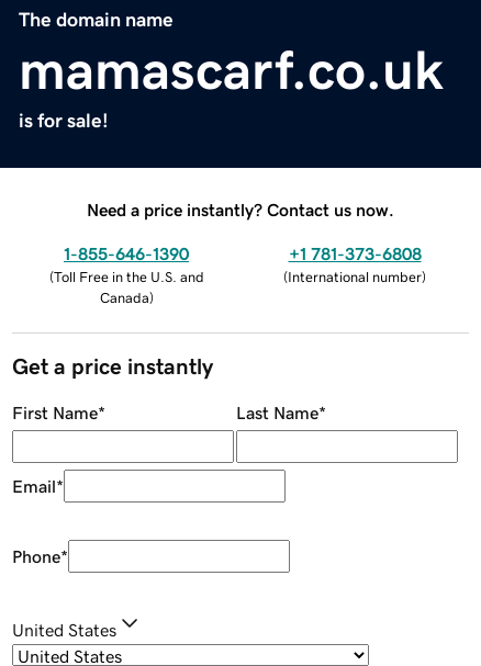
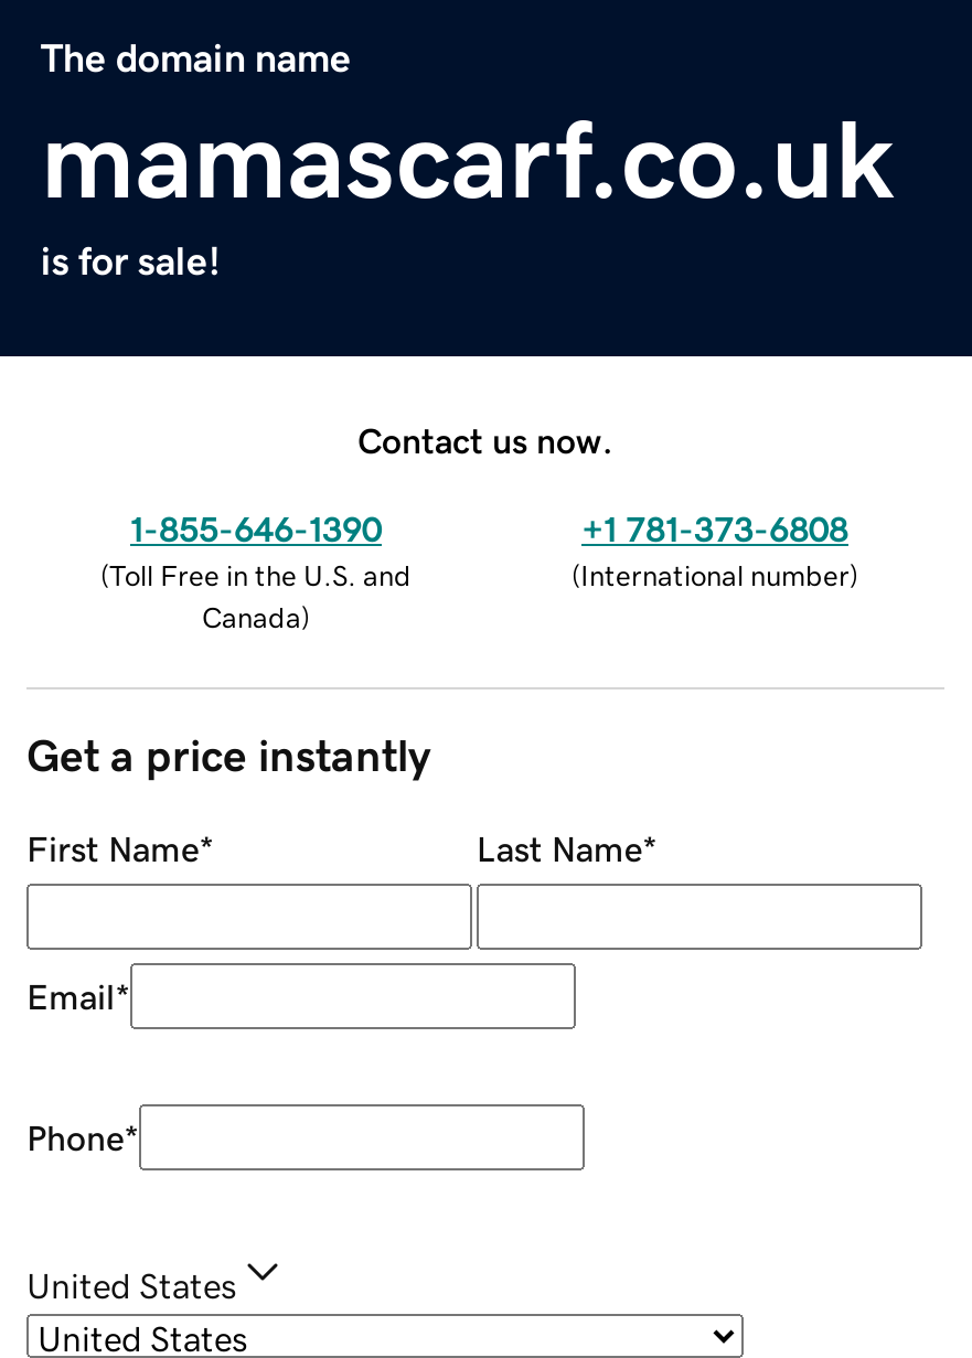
- Need a price instantly? Contact us now.
+ Contact us now.
